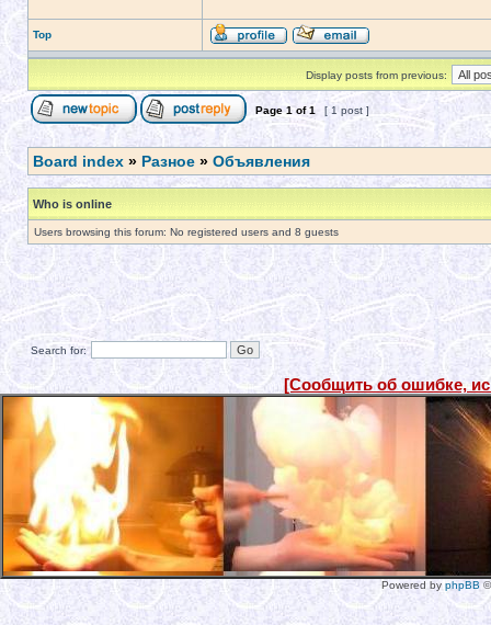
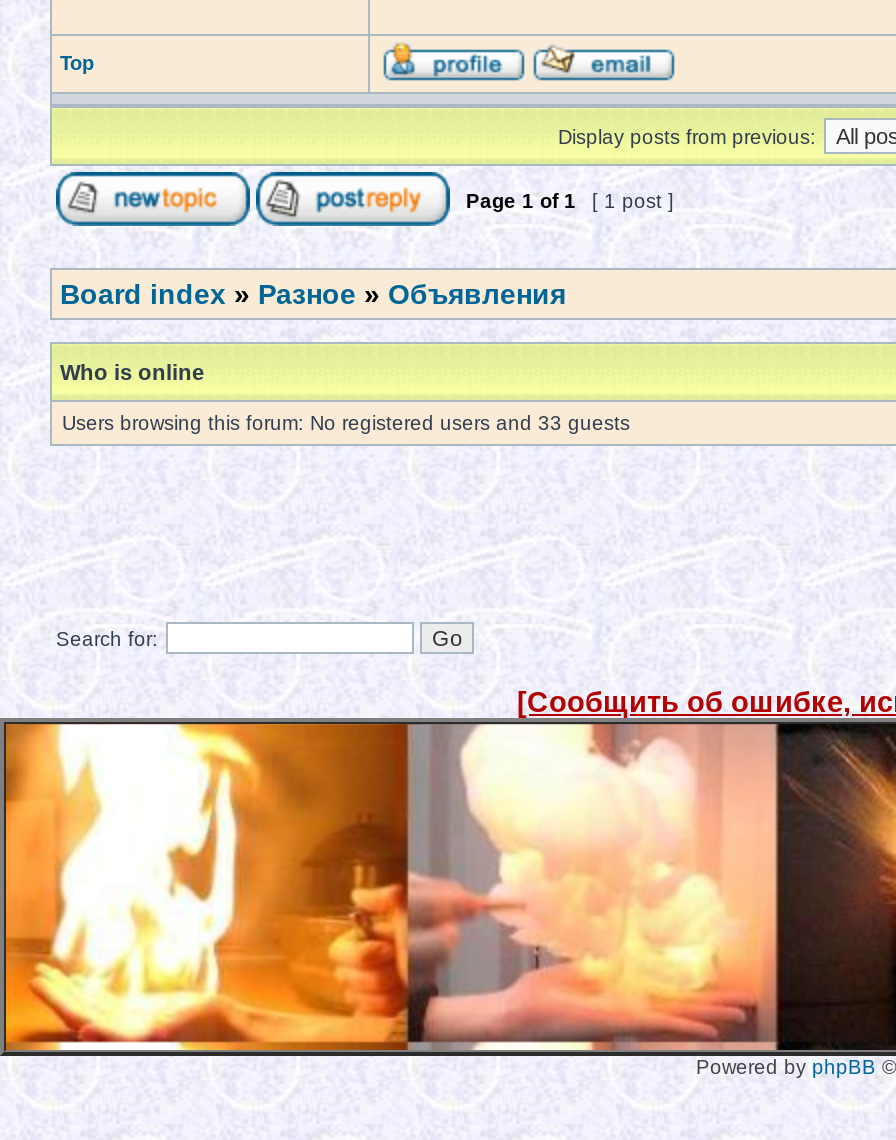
- Users browsing this forum: No registered users and 8 guests
+ Users browsing this forum: No registered users and 33 guests
